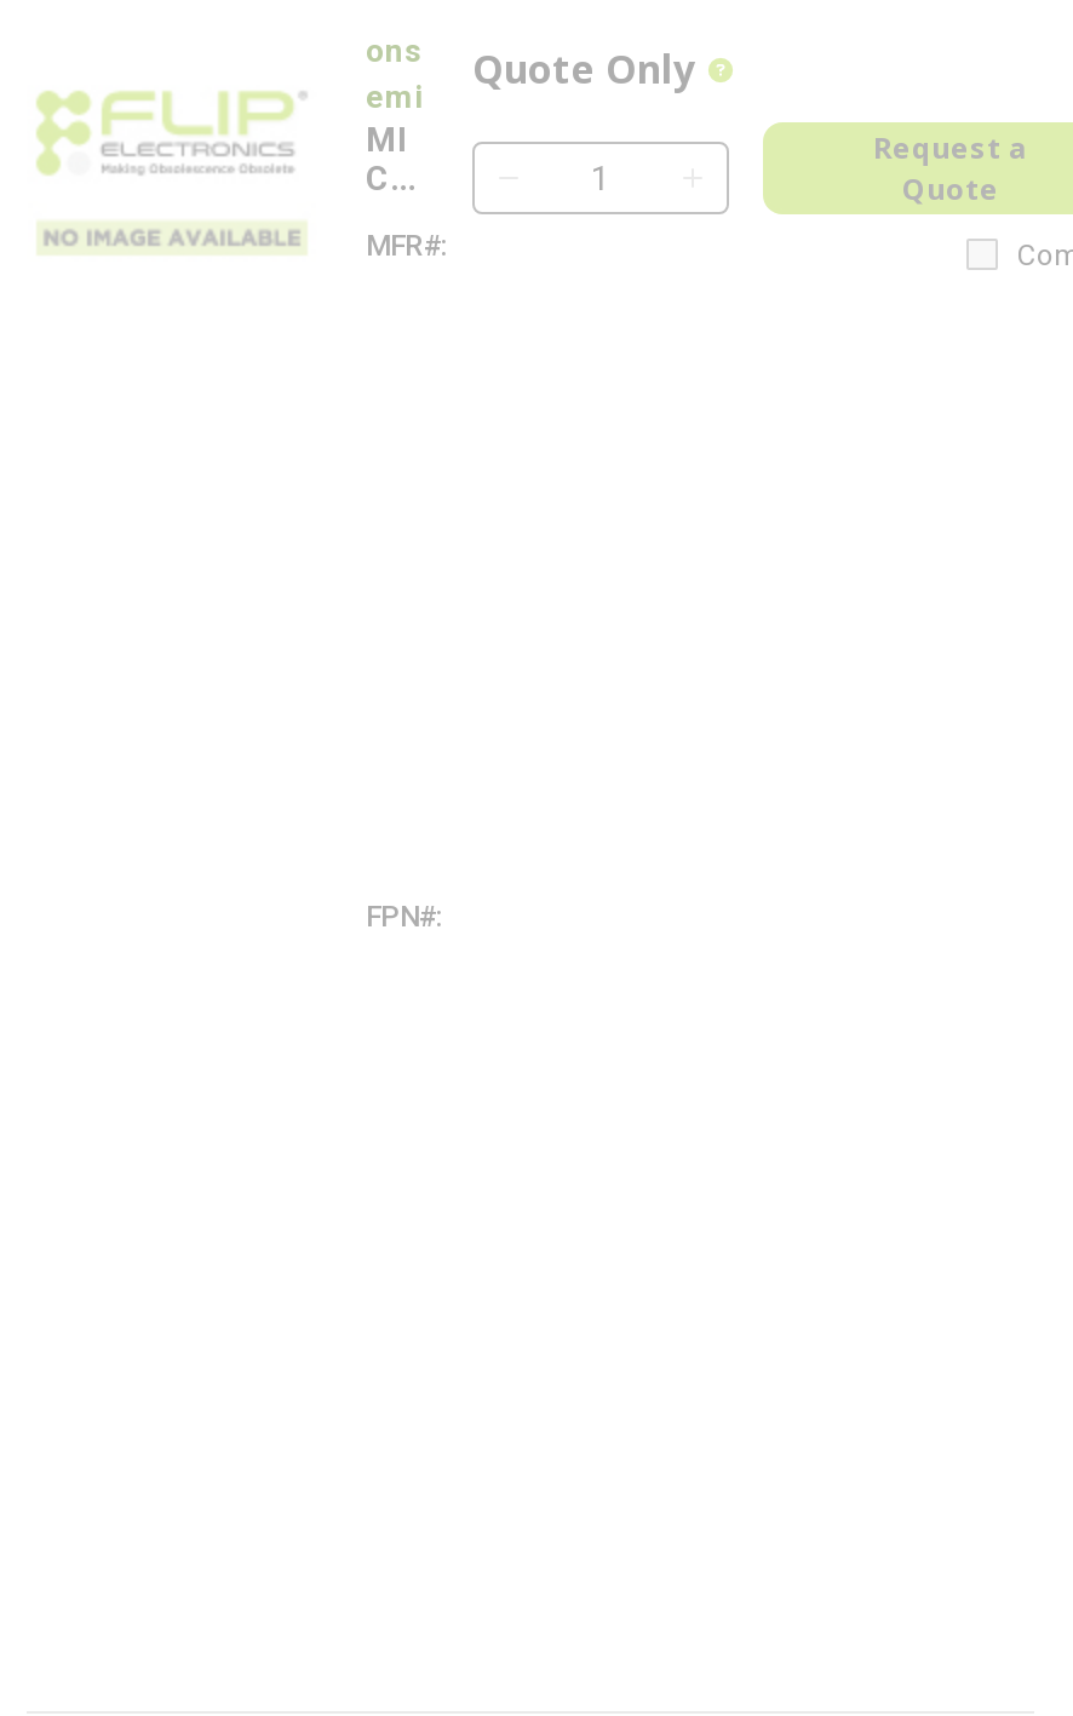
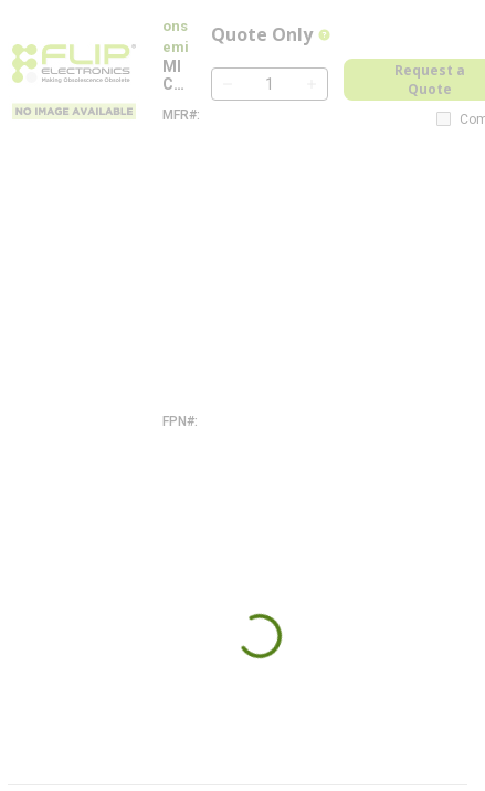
+ [image]
